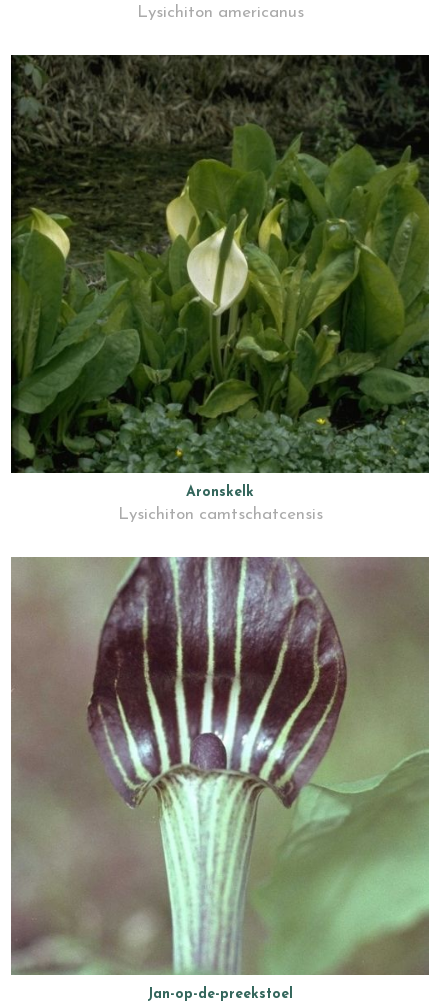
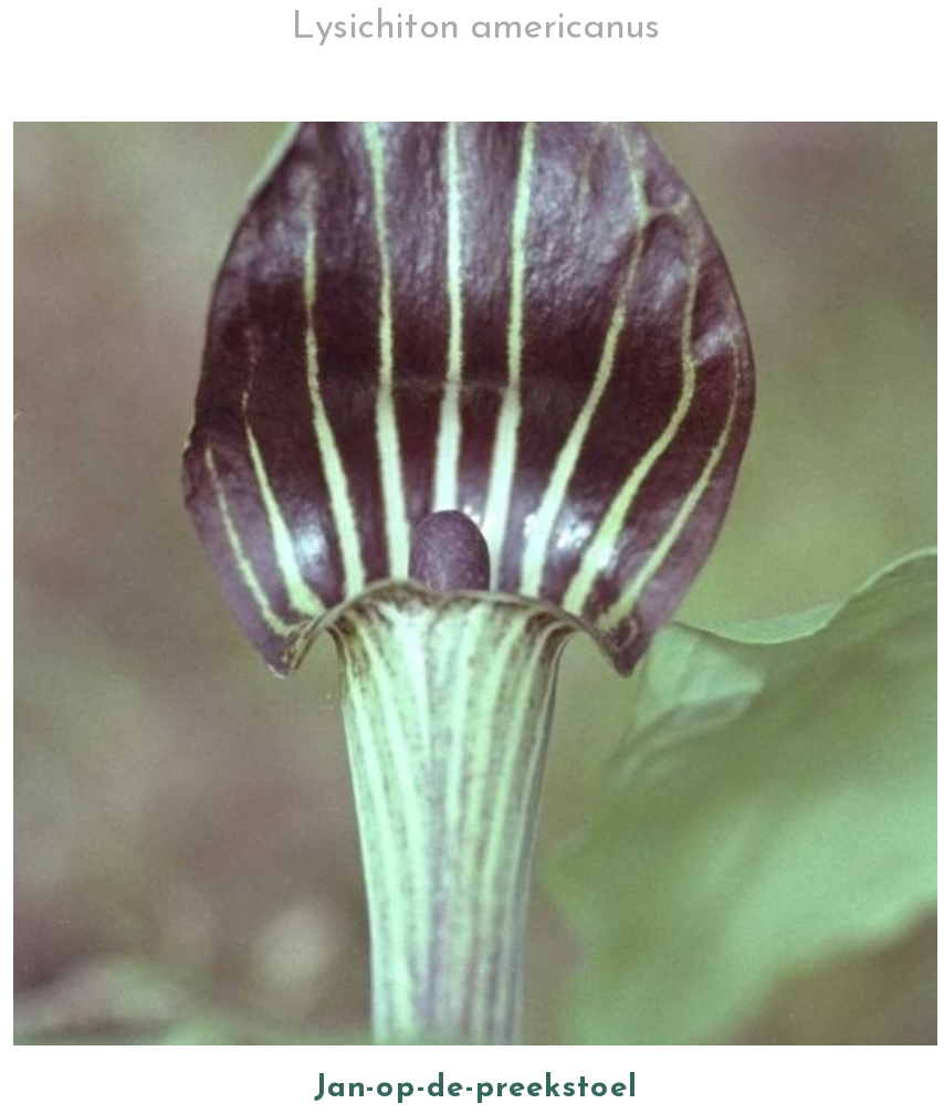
- [image]
- Aronskelk
- Lysichiton camtschatcensis
